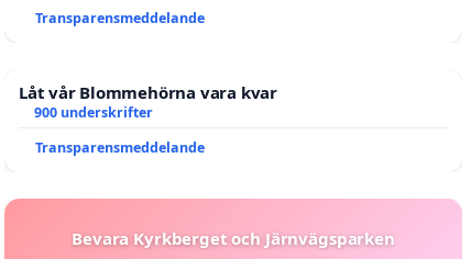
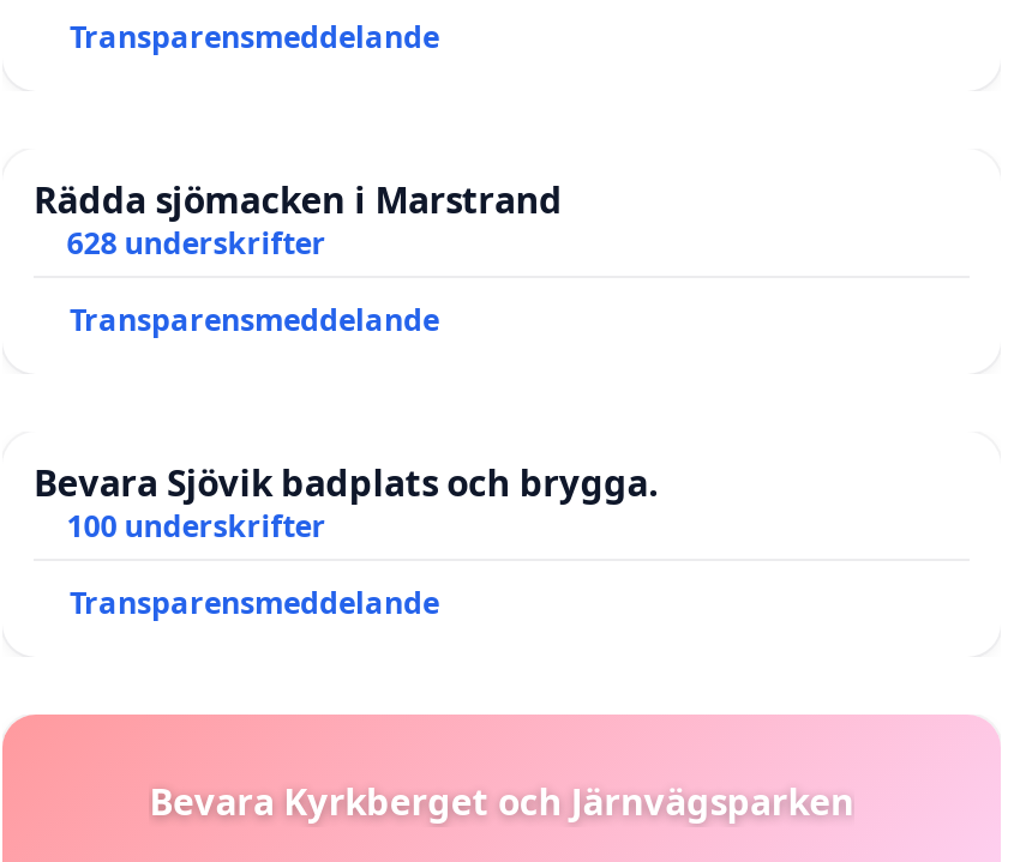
- Låt vår Blommehörna vara kvar
- 900 underskrifter
+ Rädda sjömacken i Marstrand
+ 628 underskrifter
+ Transparensmeddelande
+ Bevara Sjövik badplats och brygga.
+ 100 underskrifter
